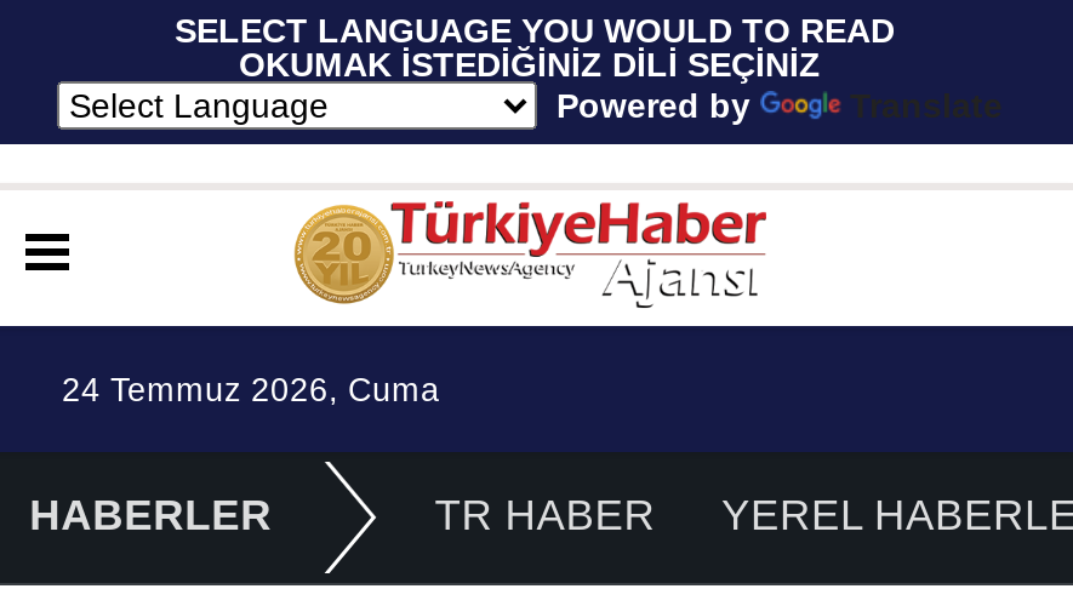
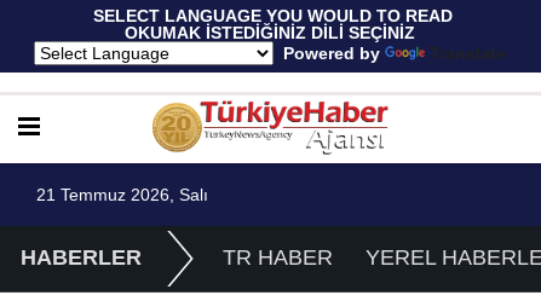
- 24 Temmuz 2026, Cuma
+ 21 Temmuz 2026, Salı
